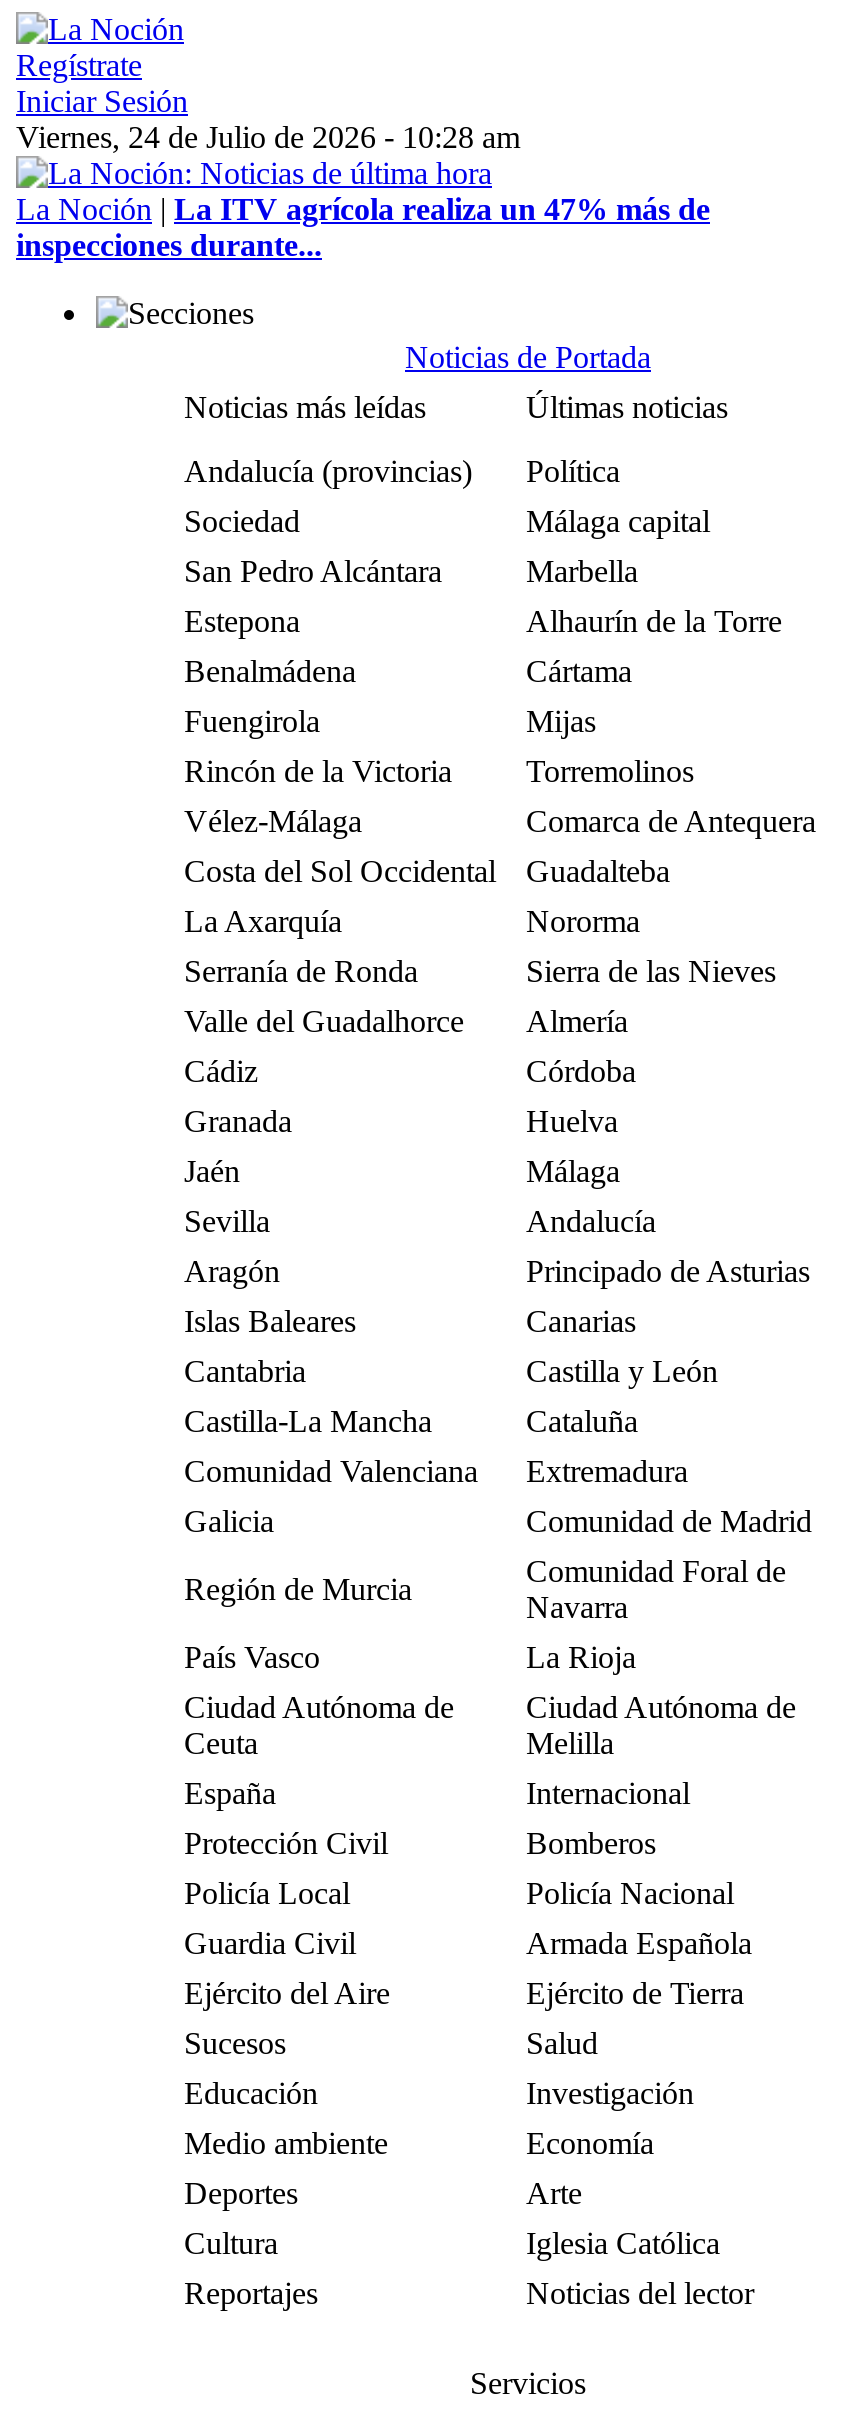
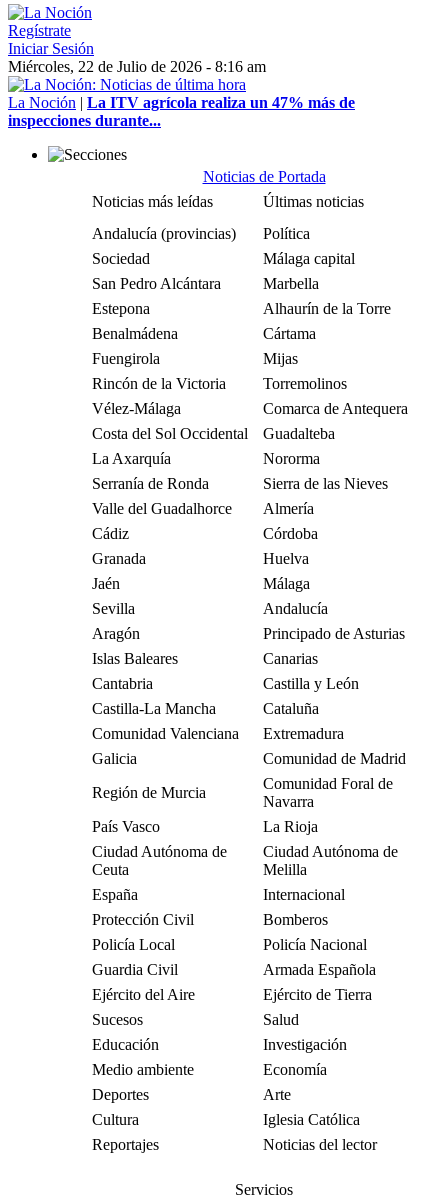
- Viernes, 24 de Julio de 2026 - 10:28 am
+ Miércoles, 22 de Julio de 2026 - 8:16 am
